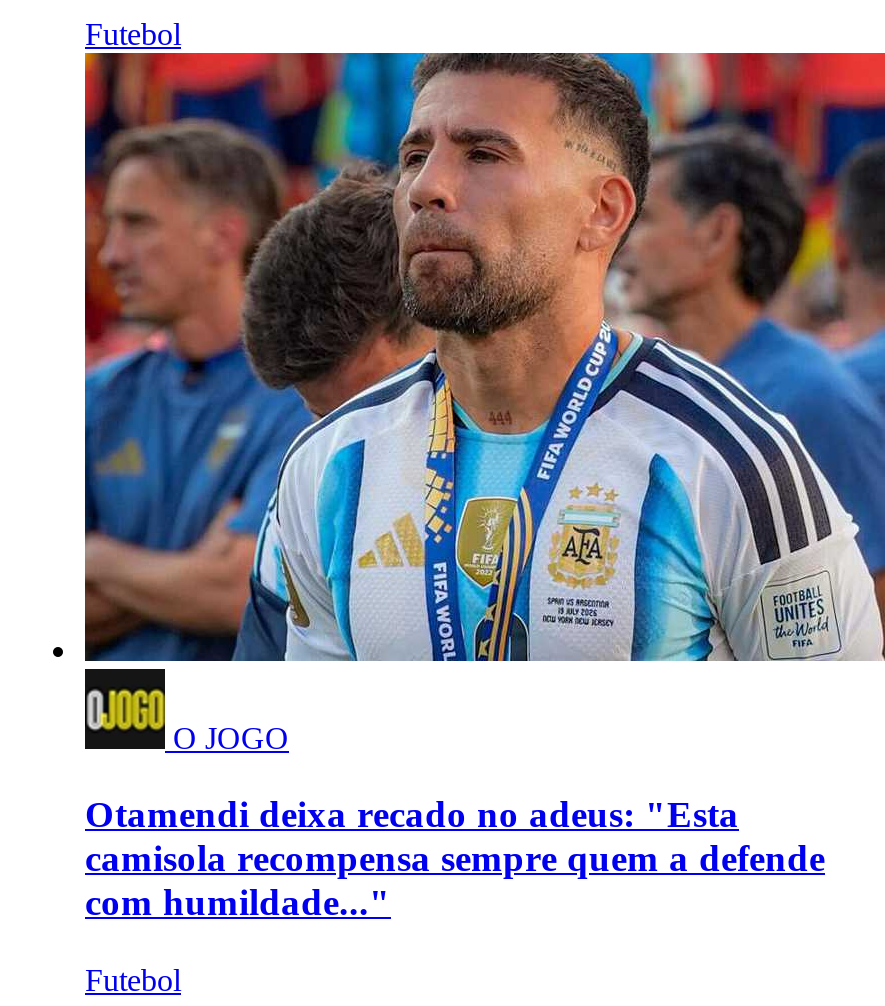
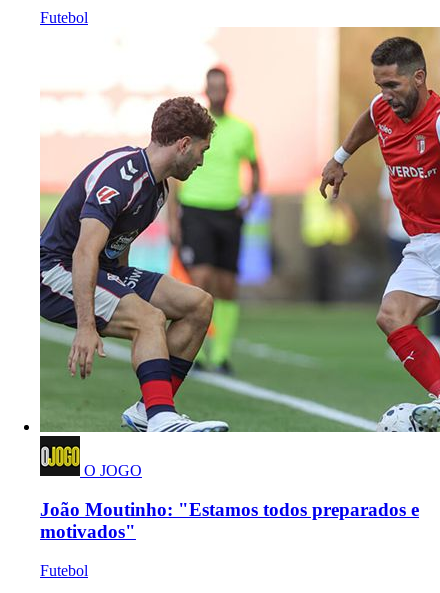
- [image]
+ [image]

moved down: O JOGO

- Otamendi deixa recado no adeus: "Esta
- camisola recompensa sempre quem a defende
- com humildade..."
+ João Moutinho: "Estamos todos preparados e
+ motivados"
